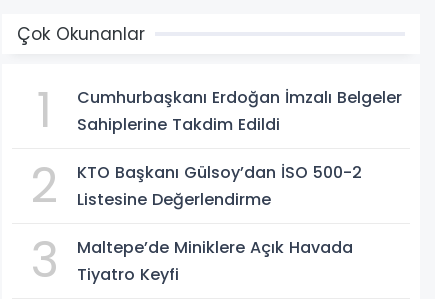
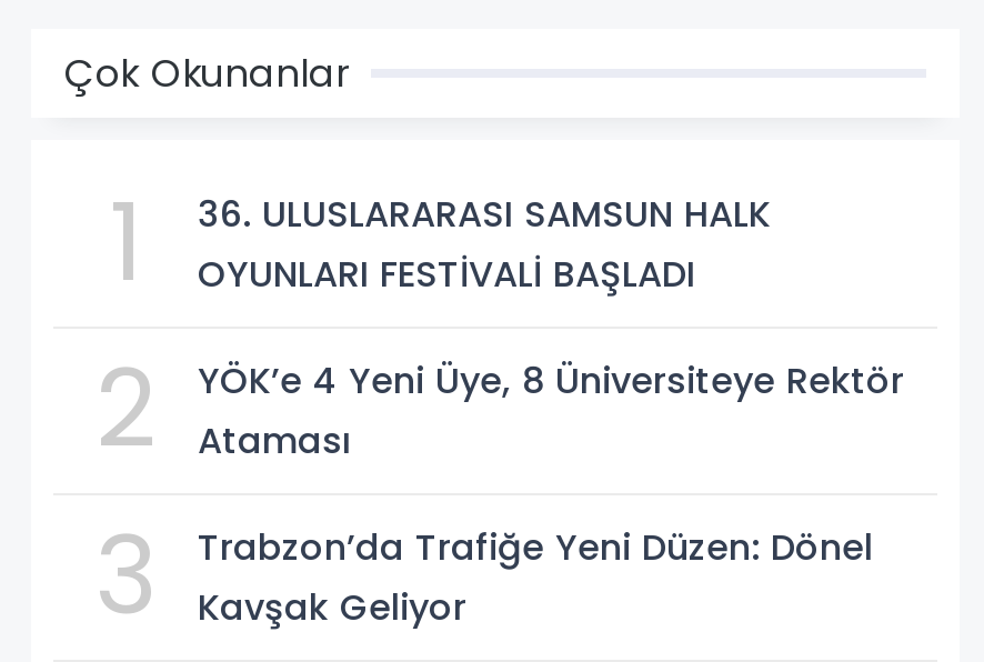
- Cumhurbaşkanı Erdoğan İmzalı Belgeler
- Sahiplerine Takdim Edildi
+ 36. ULUSLARARASI SAMSUN HALK
+ OYUNLARI FESTİVALİ BAŞLADI

- KTO Başkanı Gülsoy’dan İSO 500-2
- Listesine Değerlendirme
+ YÖK’e 4 Yeni Üye, 8 Üniversiteye Rektör
+ Ataması

- Maltepe’de Miniklere Açık Havada
- Tiyatro Keyfi
+ Trabzon’da Trafiğe Yeni Düzen: Dönel
+ Kavşak Geliyor
